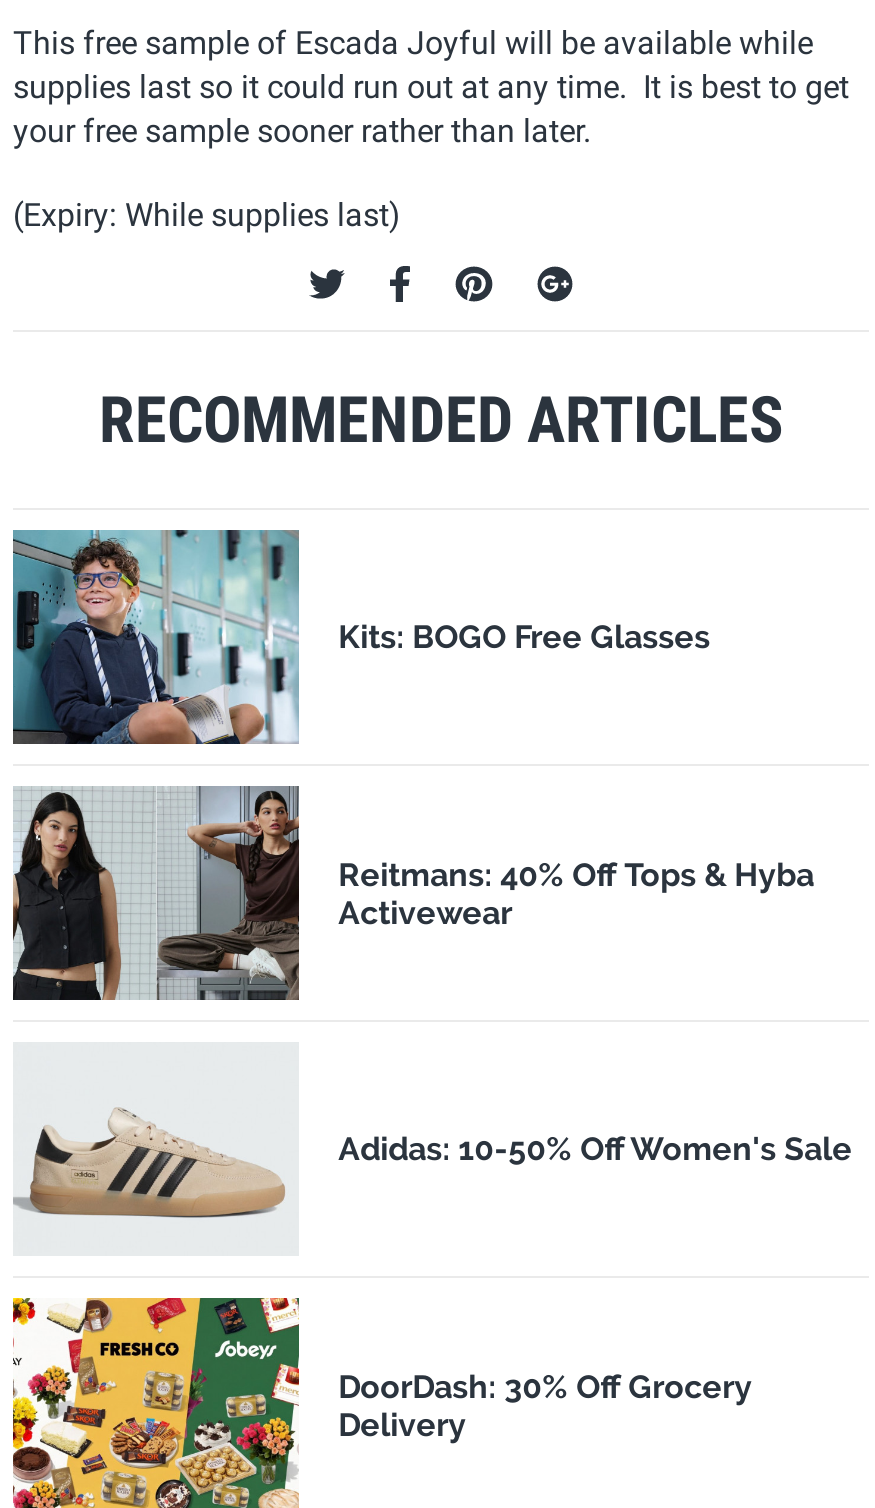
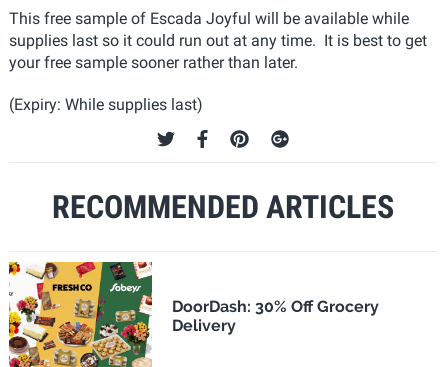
- [image]
- Kits: BOGO Free Glasses

- [image]
- Reitmans: 40% Off Tops & Hyba
- Activewear

- [image]
- Adidas: 10-50% Off Women's Sale
